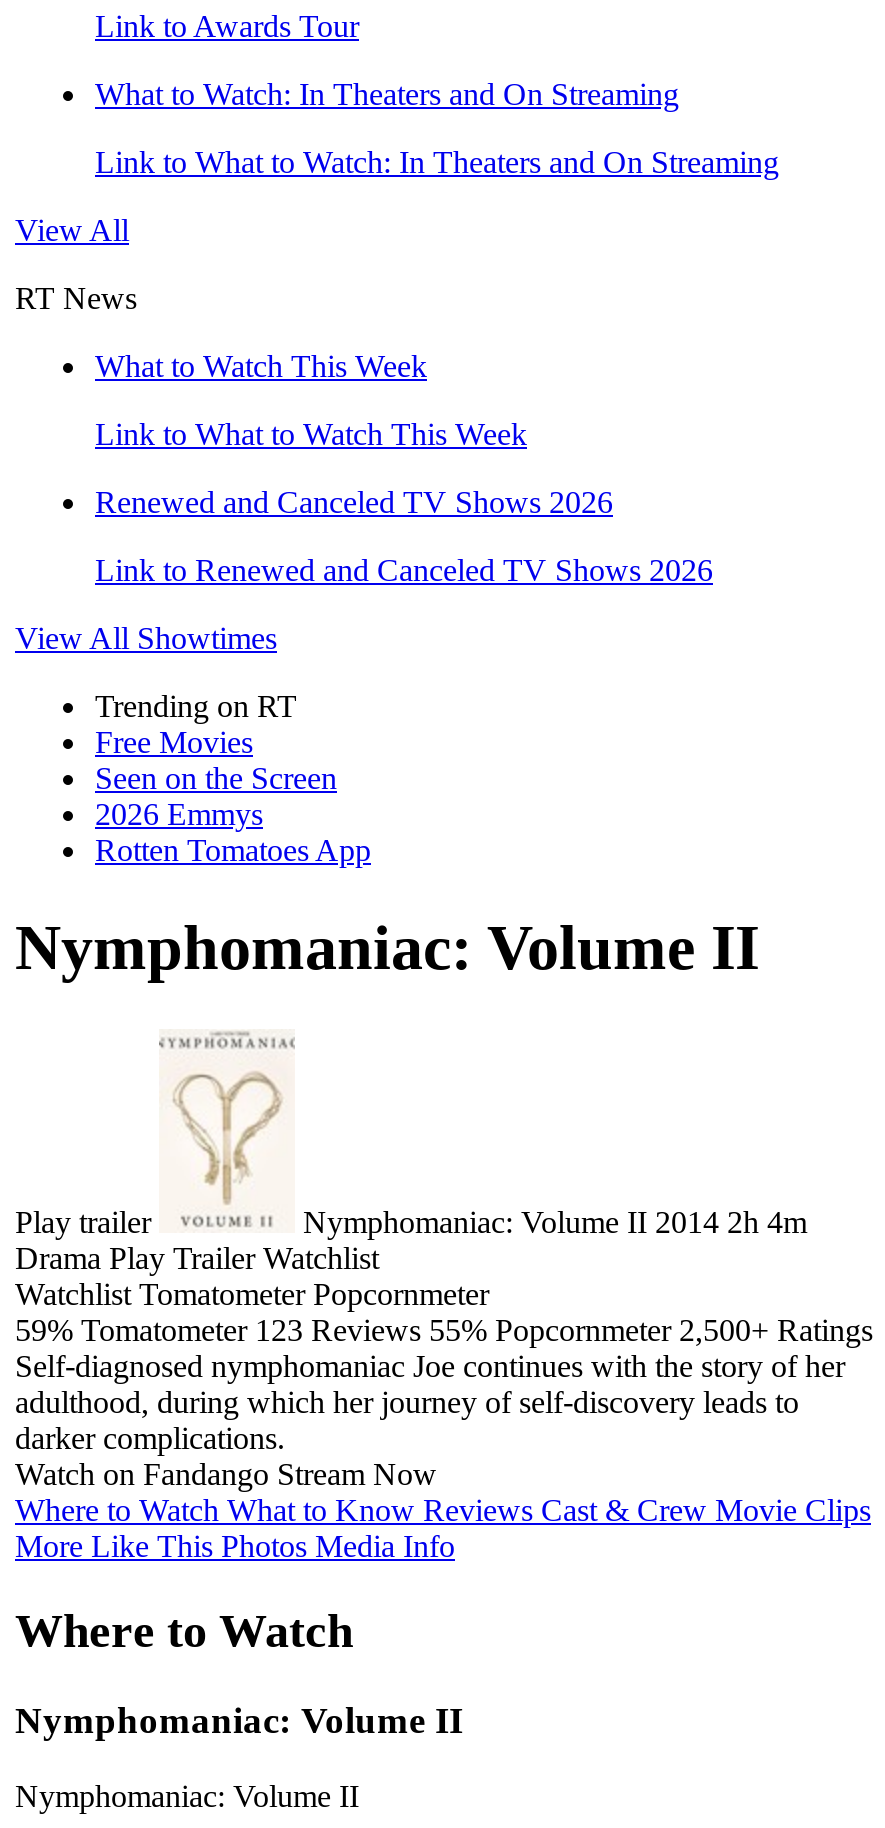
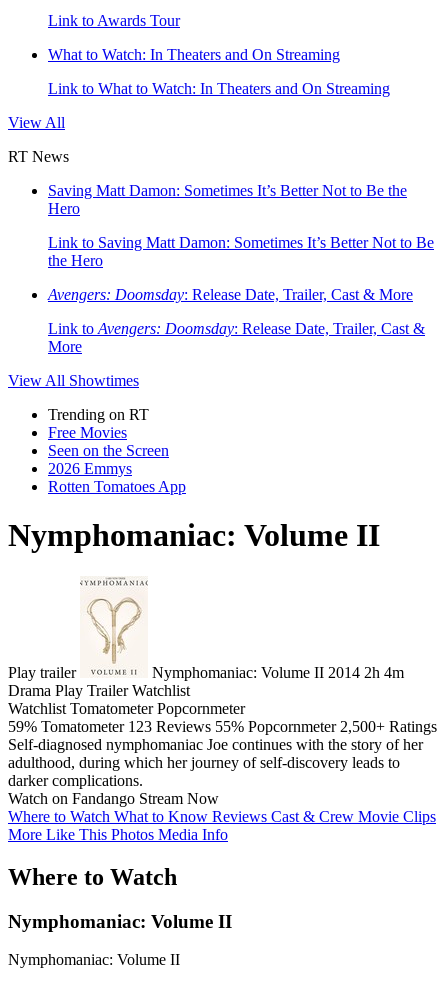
- What to Watch This Week
+ Saving Matt Damon: Sometimes It’s Better Not to Be the
+ Hero

- Link to What to Watch This Week
+ Link to Saving Matt Damon: Sometimes It’s Better Not to Be
+ the Hero

- Renewed and Canceled TV Shows 2026
+ Avengers: Doomsday: Release Date, Trailer, Cast & More

- Link to Renewed and Canceled TV Shows 2026
+ Link to Avengers: Doomsday: Release Date, Trailer, Cast &
+ More
